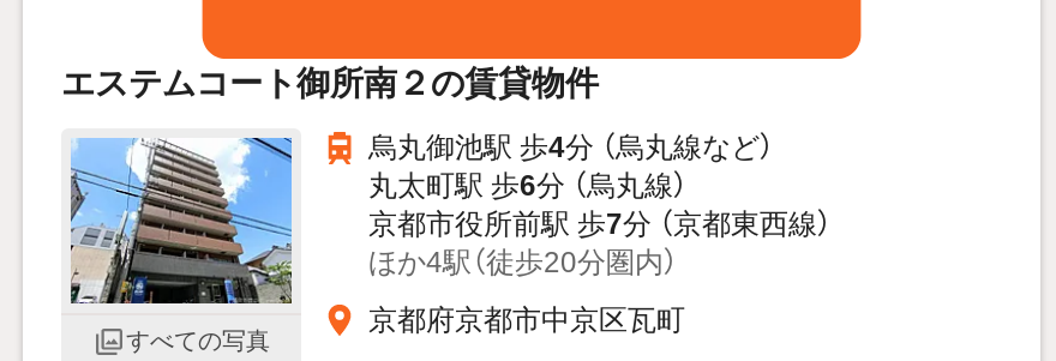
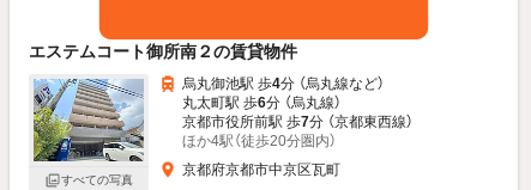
- [image]
+ [image]
